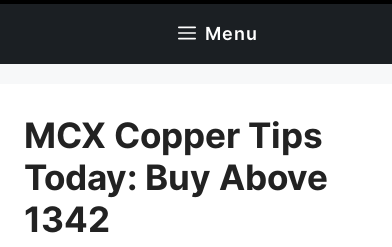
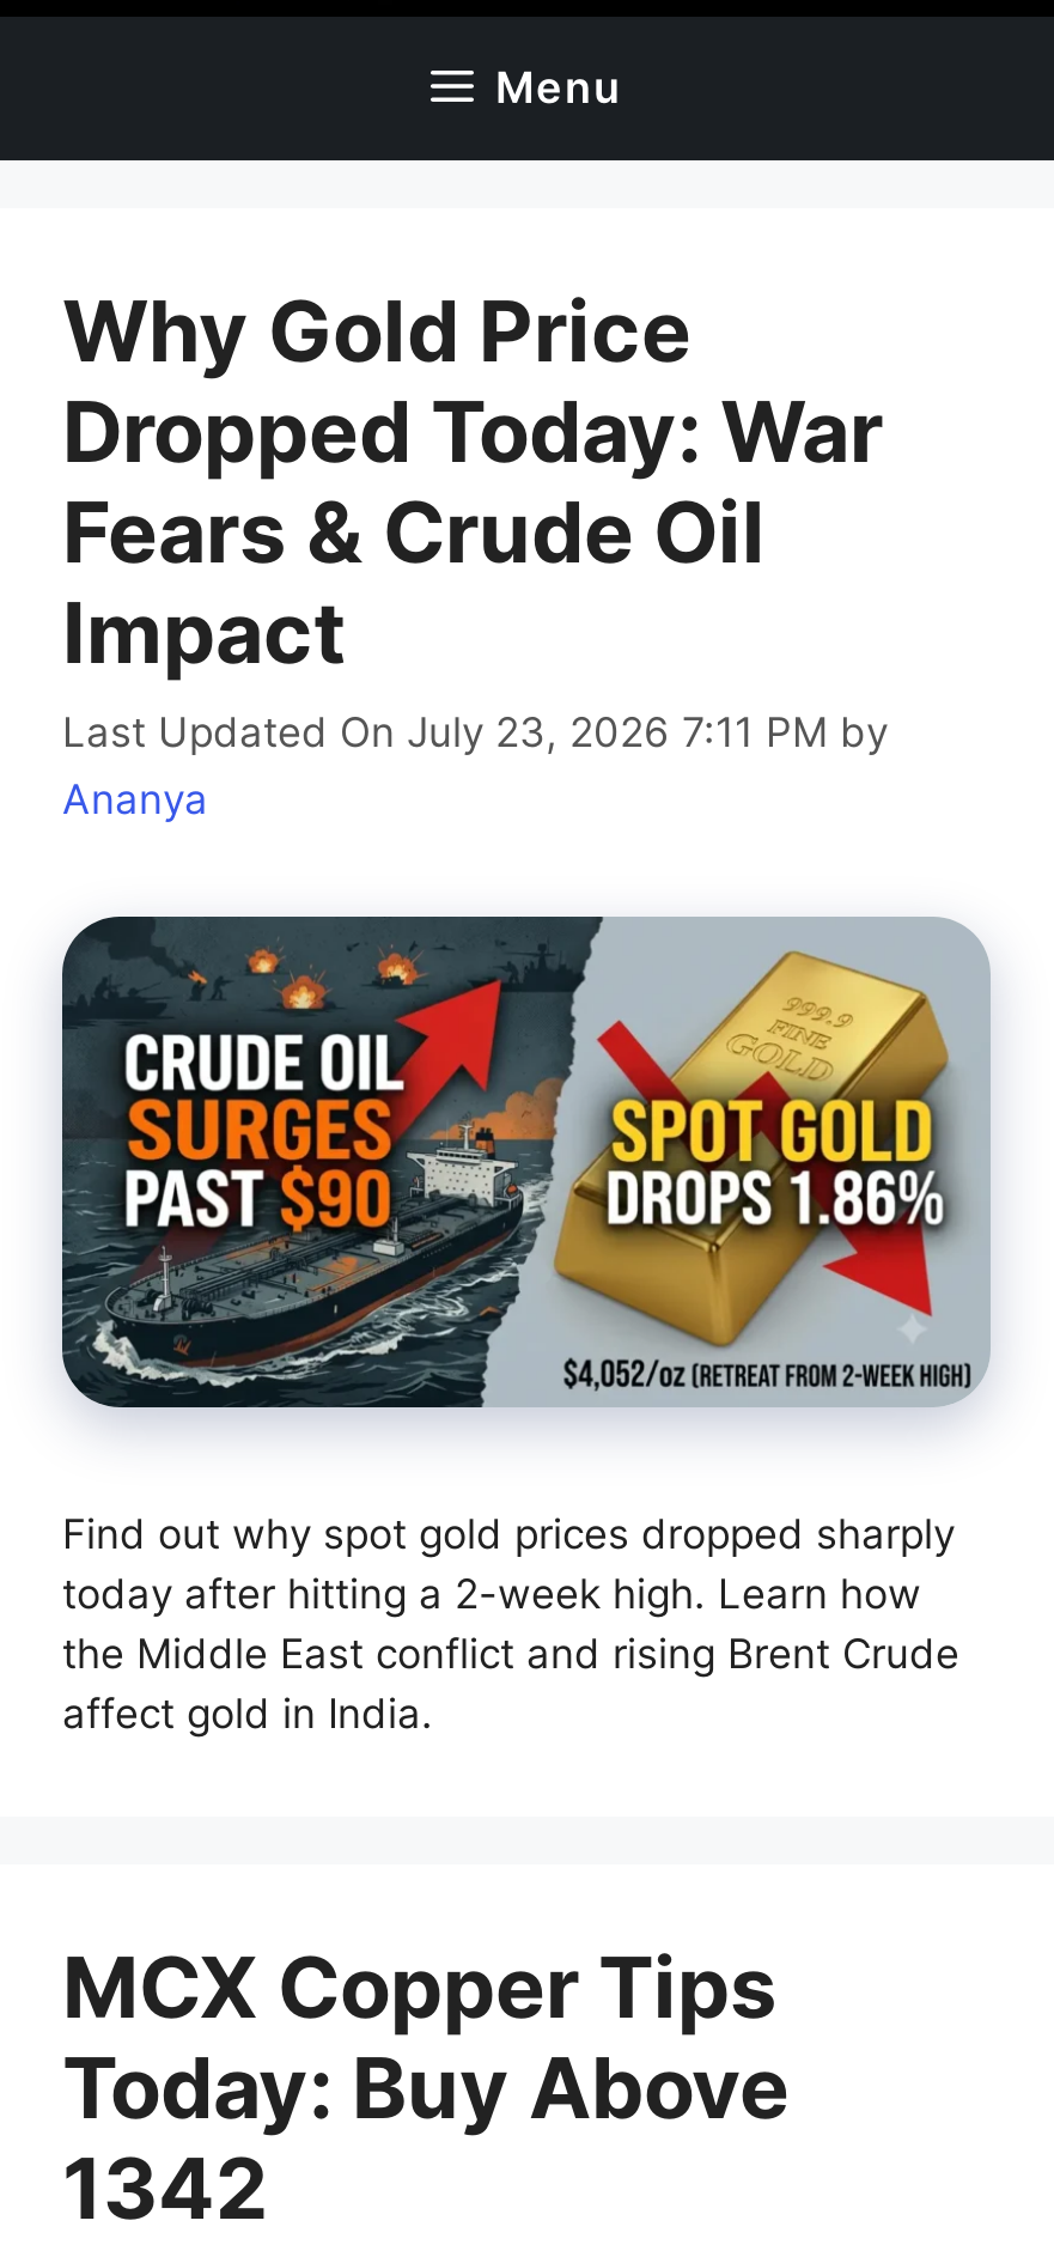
+ [image]
+ Find out why spot gold prices dropped sharply
+ today after hitting a 2-week high. Learn how
+ the Middle East conflict and rising Brent Crude
+ affect gold in India.

+ Why Gold Price
+ Dropped Today: War
+ Fears & Crude Oil
+ Impact
+ Last Updated On July 23, 2026 7:11 PM by
+ Ananya
